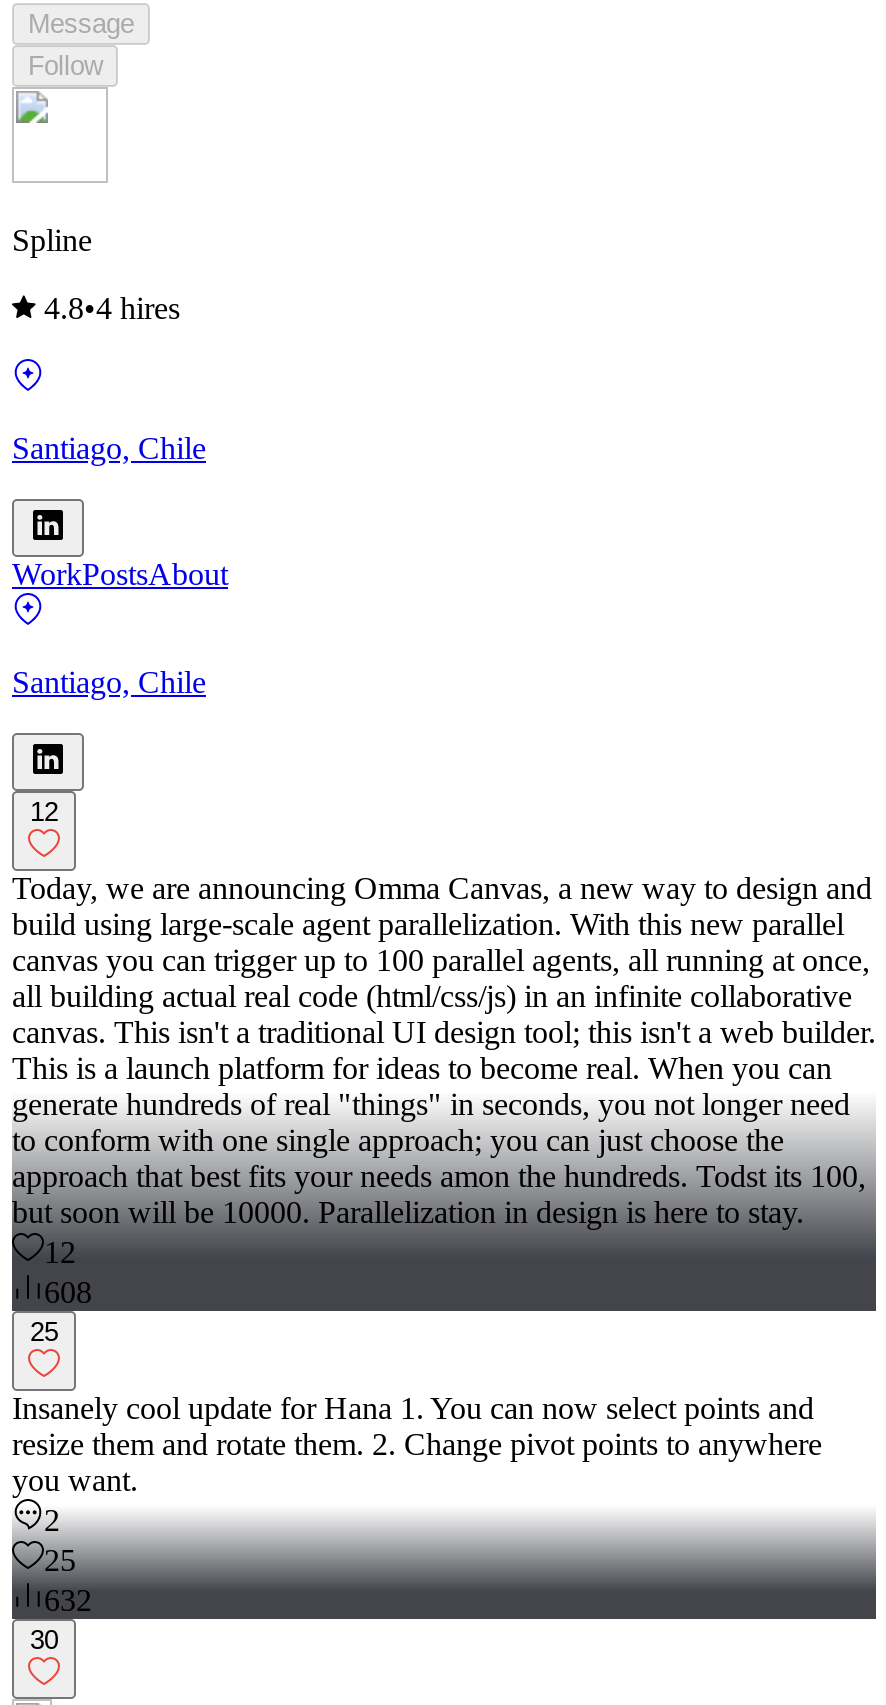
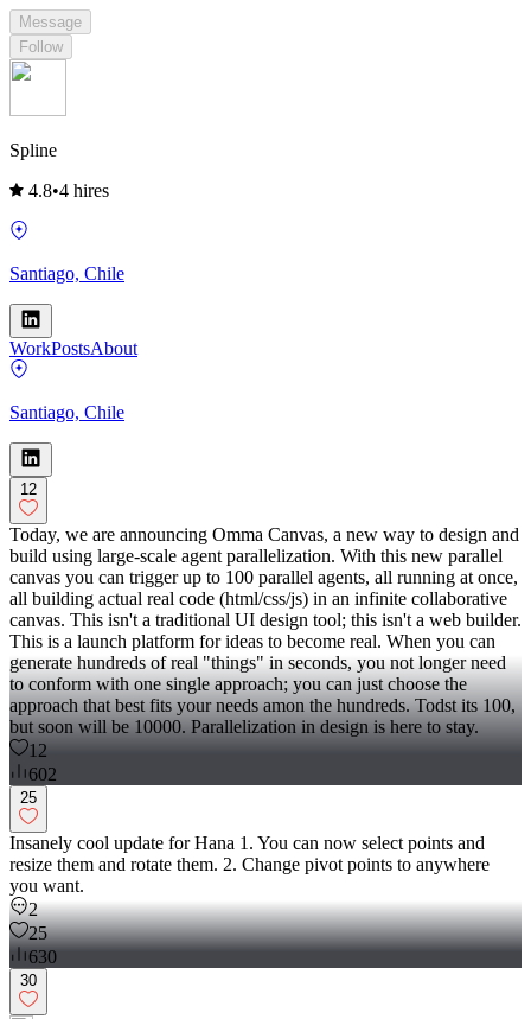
- 608
+ 602

- 632
+ 630
